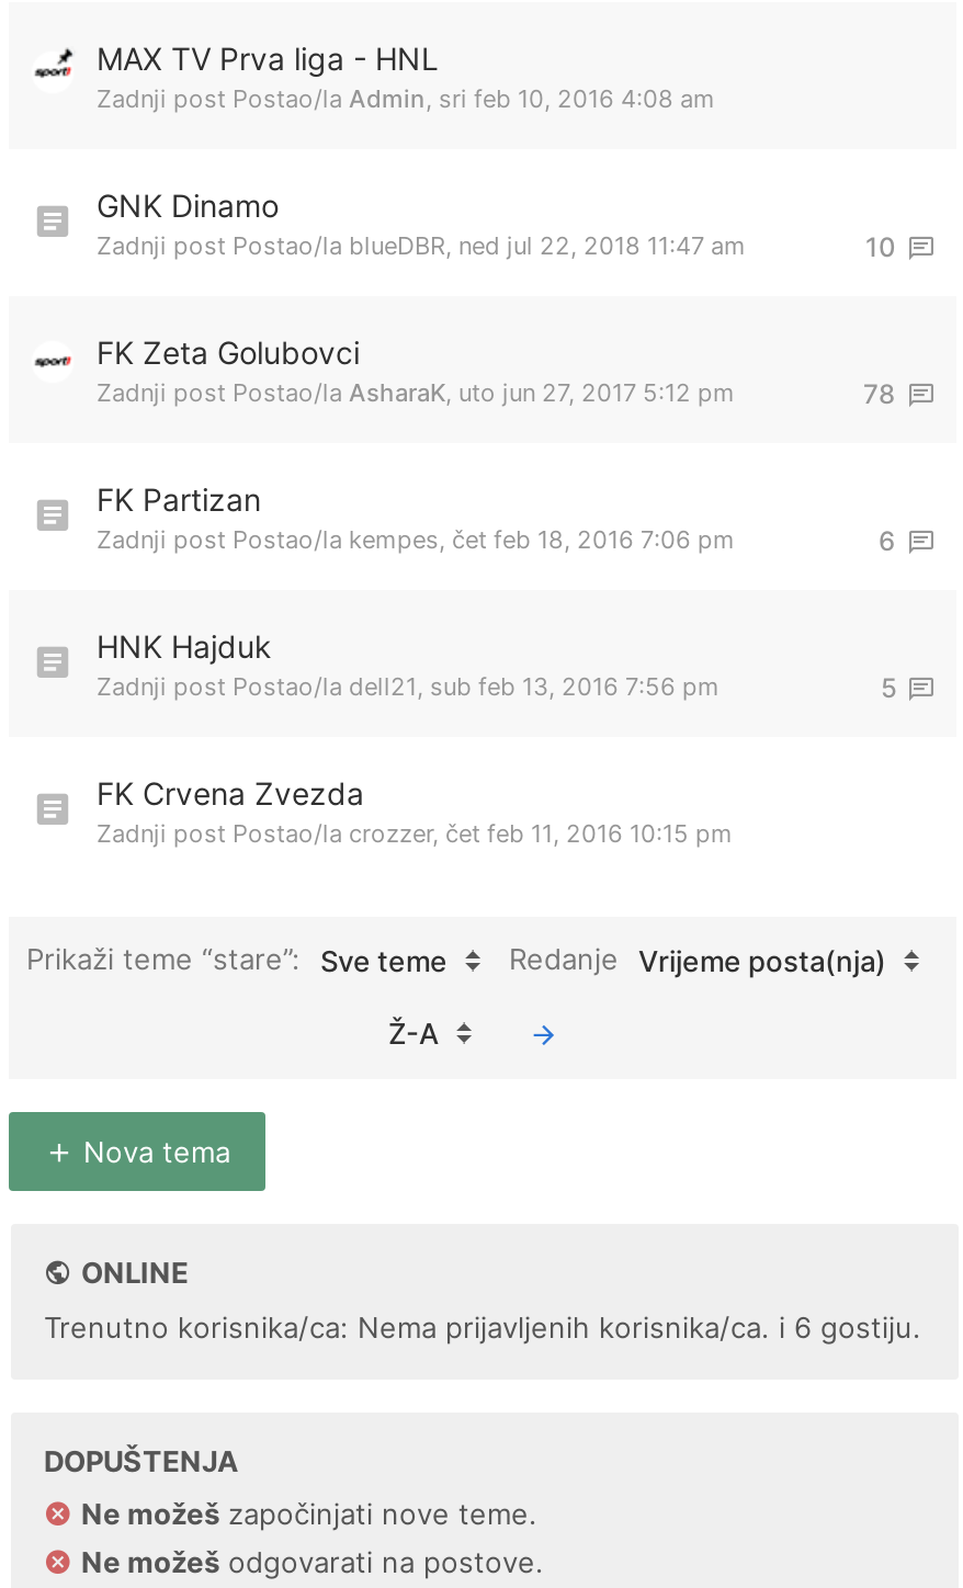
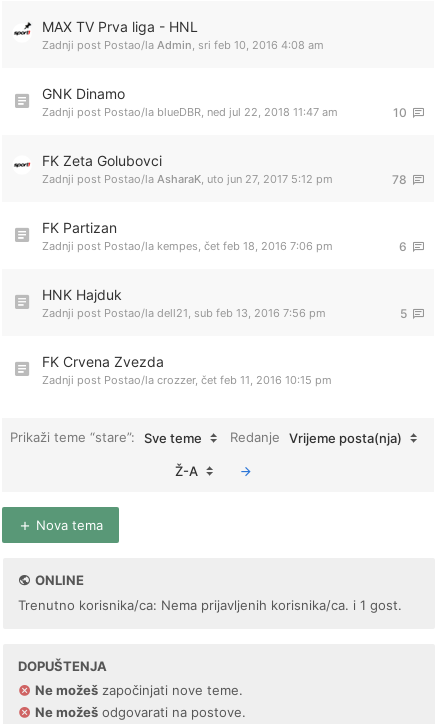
- Trenutno korisnika/ca: Nema prijavljenih korisnika/ca. i 6 gostiju.
+ Trenutno korisnika/ca: Nema prijavljenih korisnika/ca. i 1 gost.
